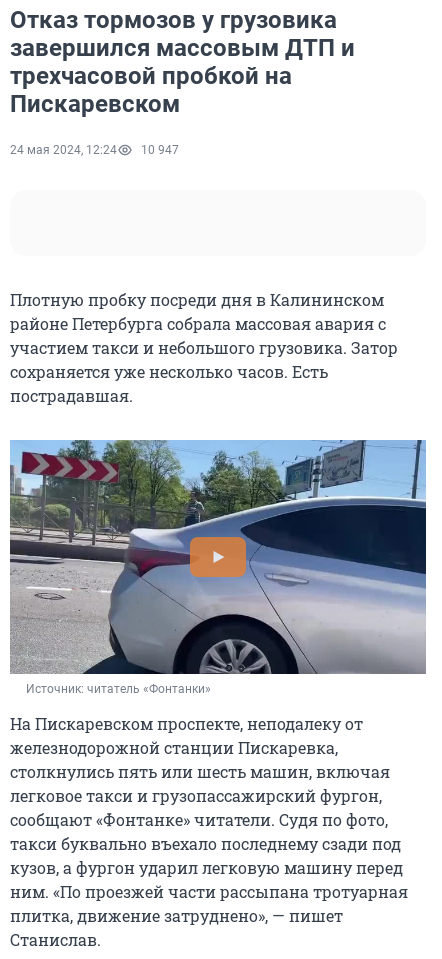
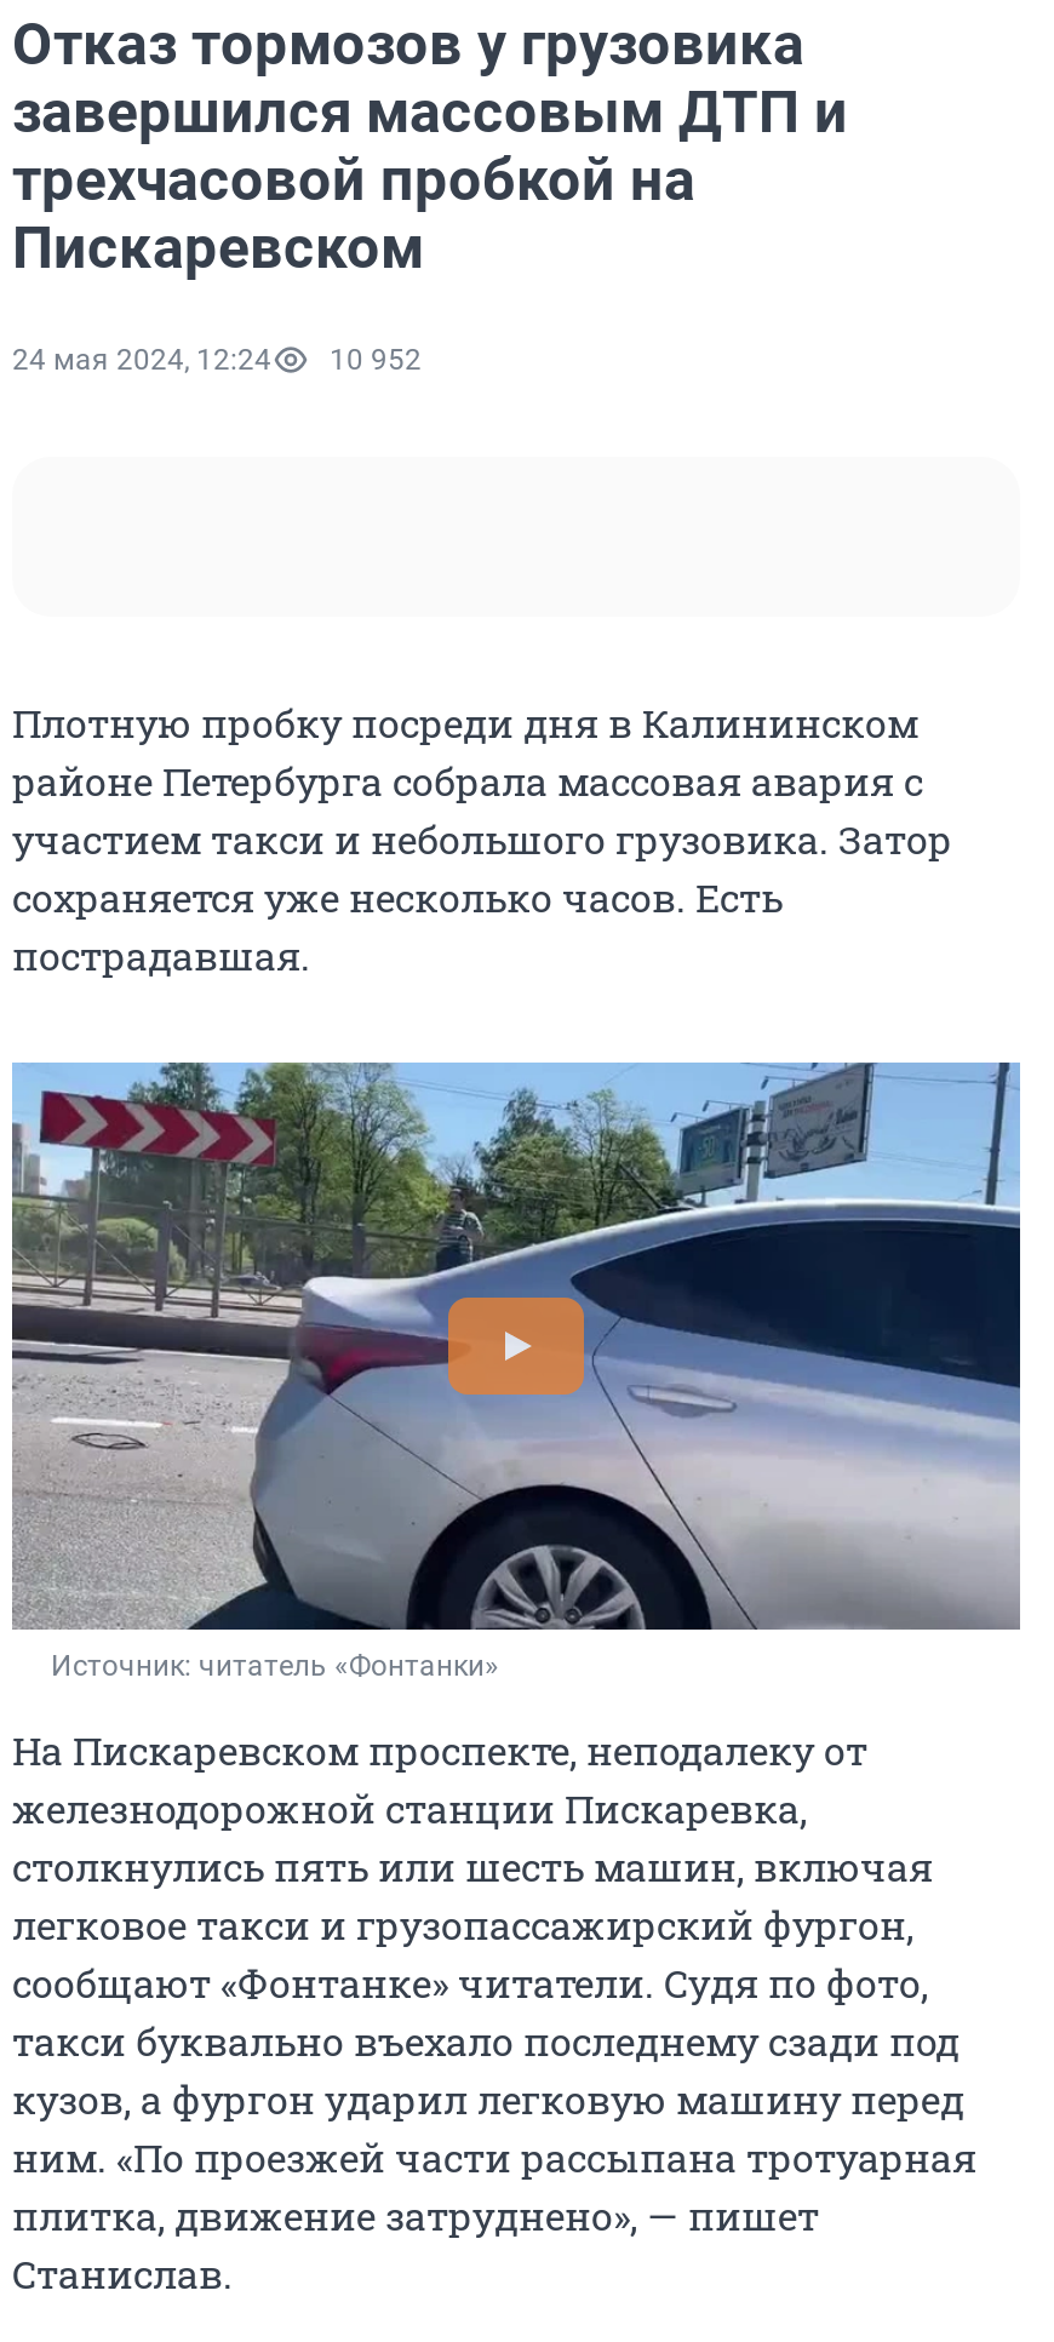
- 24 мая 2024, 12:24 10 947
+ 24 мая 2024, 12:24 10 952
